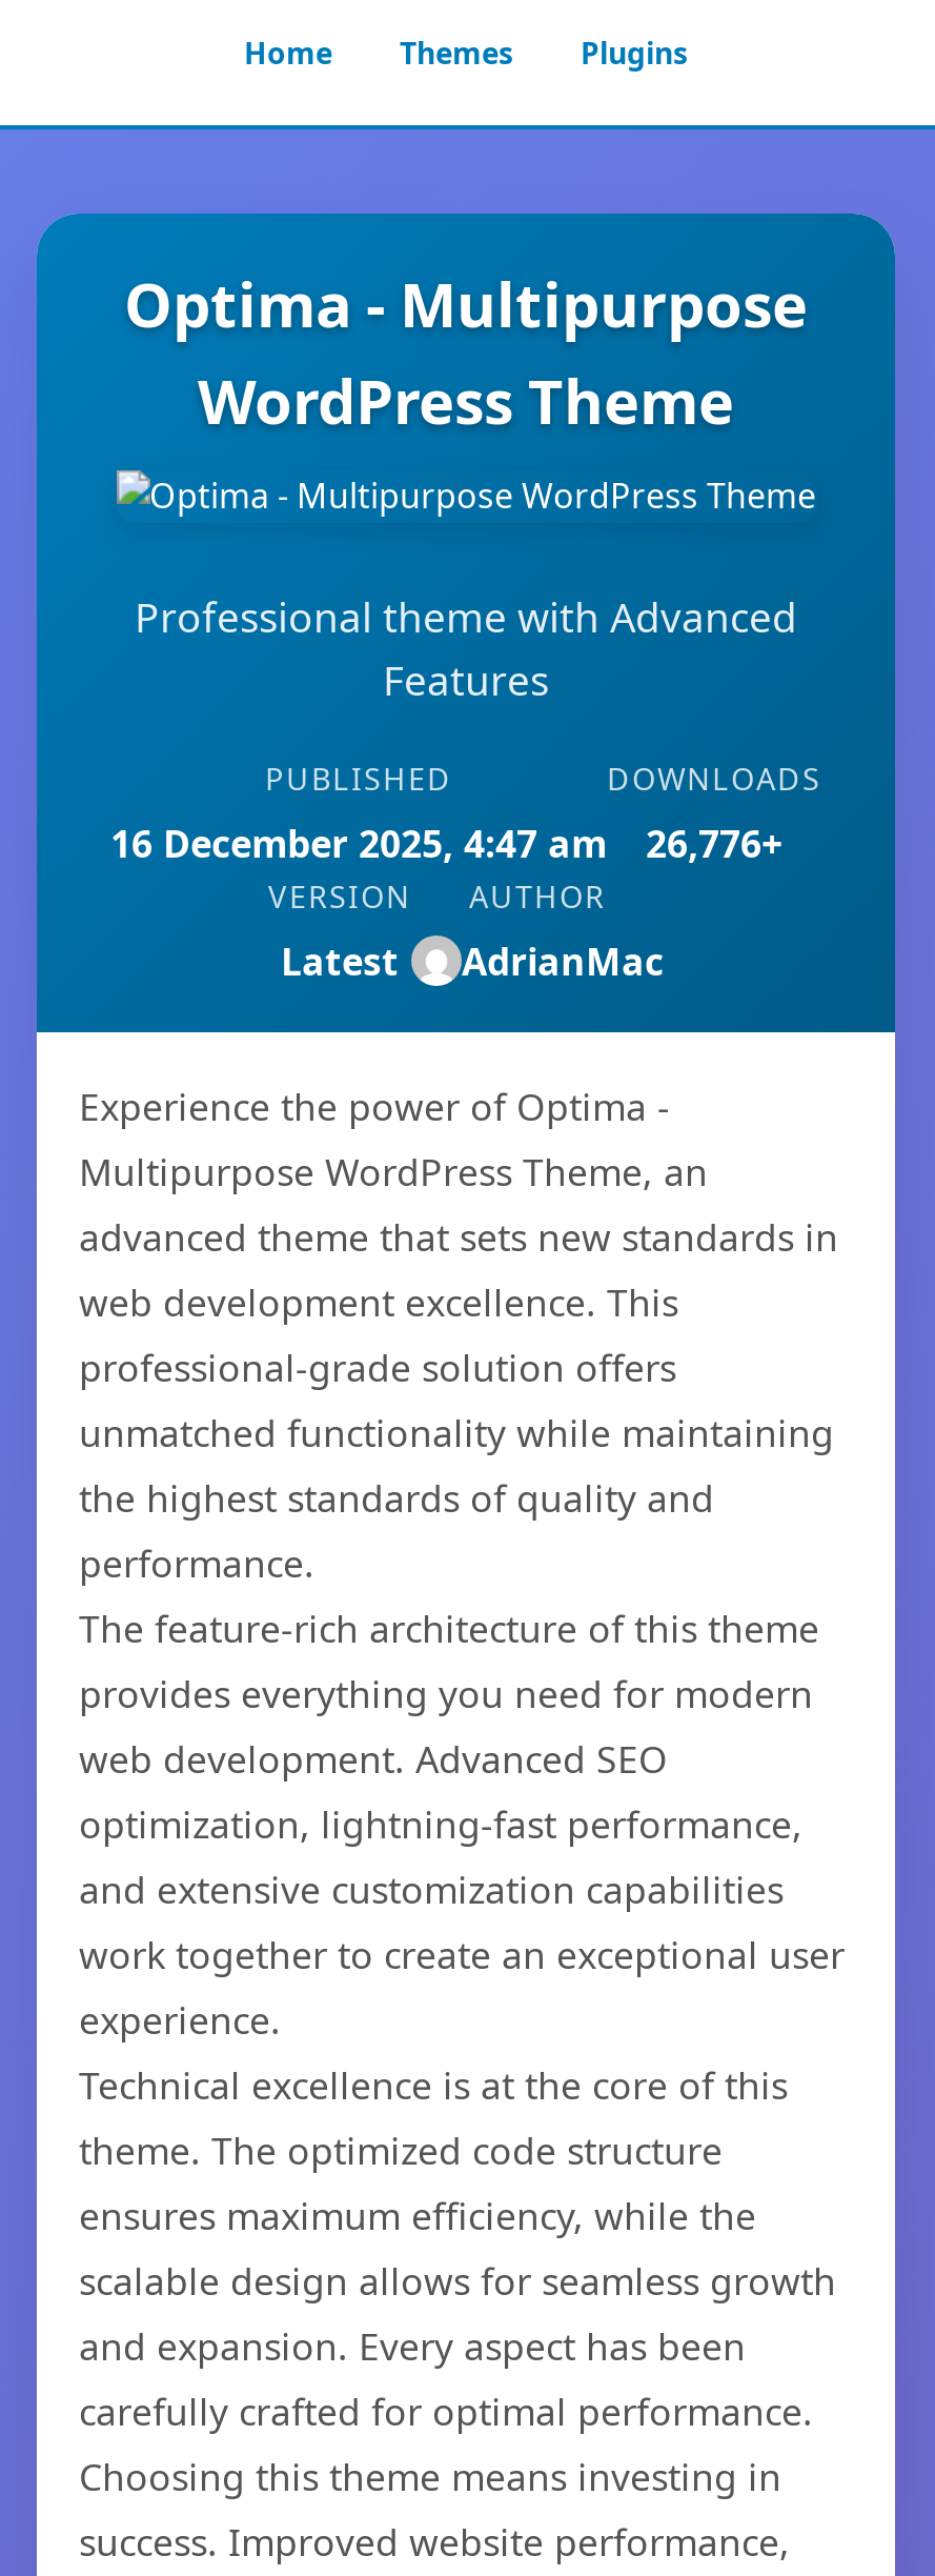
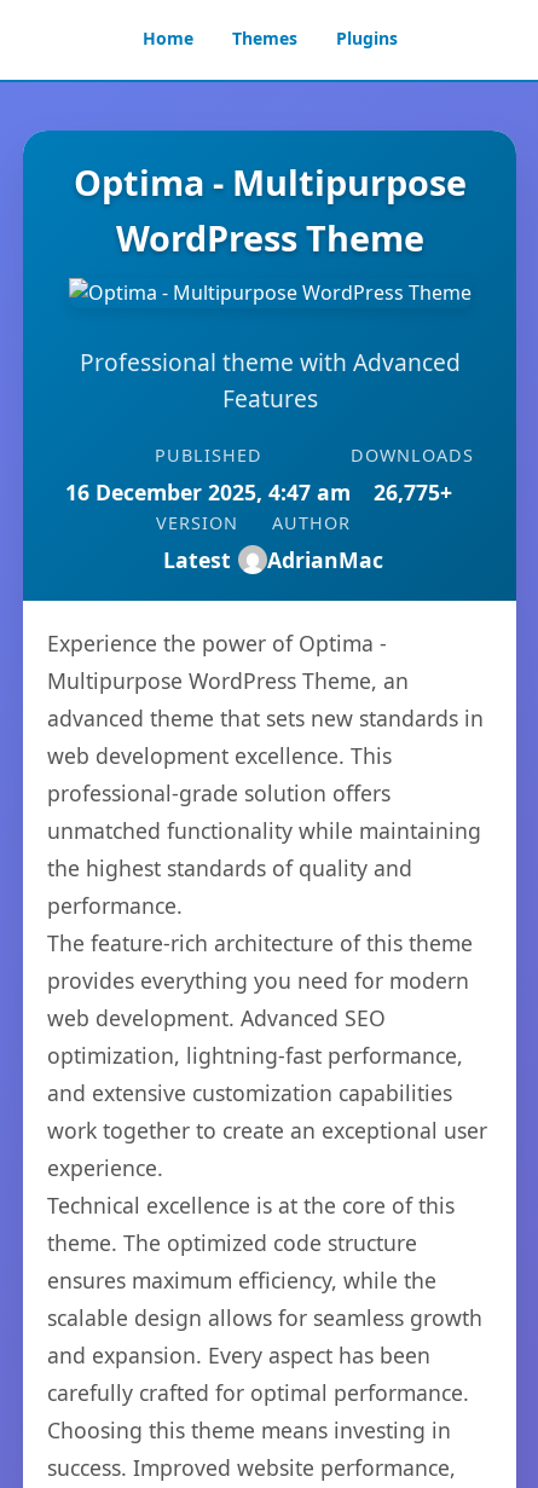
- 16 December 2025, 4:47 am 26,776+
+ 16 December 2025, 4:47 am 26,775+
